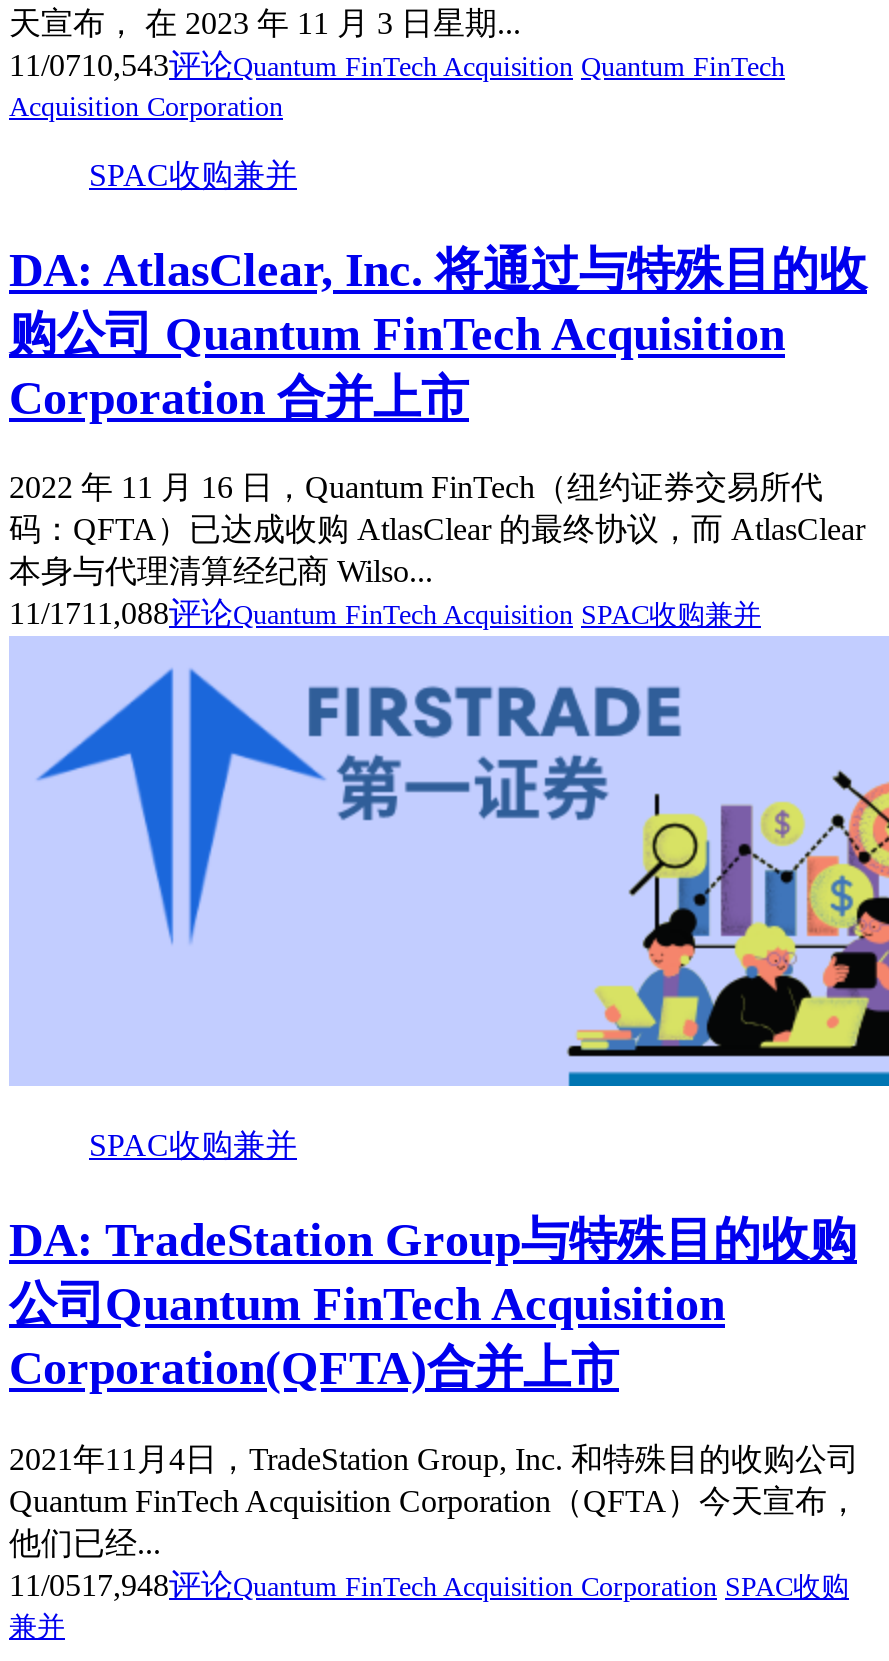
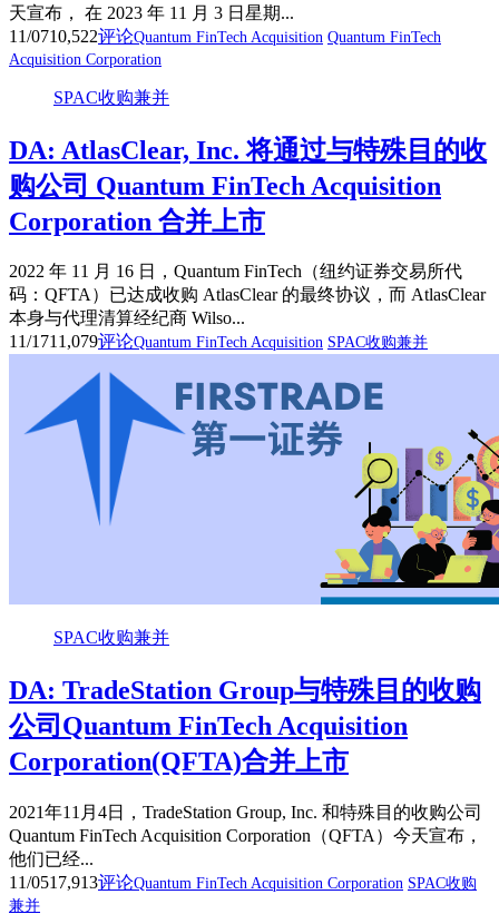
- 11/0710,543评论Quantum FinTech Acquisition Quantum FinTech
+ 11/0710,522评论Quantum FinTech Acquisition Quantum FinTech

- 11/1711,088评论Quantum FinTech Acquisition SPAC收购兼并
+ 11/1711,079评论Quantum FinTech Acquisition SPAC收购兼并

- 11/0517,948评论Quantum FinTech Acquisition Corporation SPAC收购
+ 11/0517,913评论Quantum FinTech Acquisition Corporation SPAC收购
